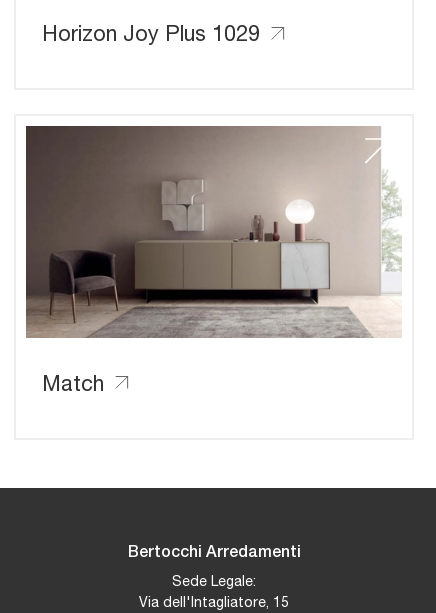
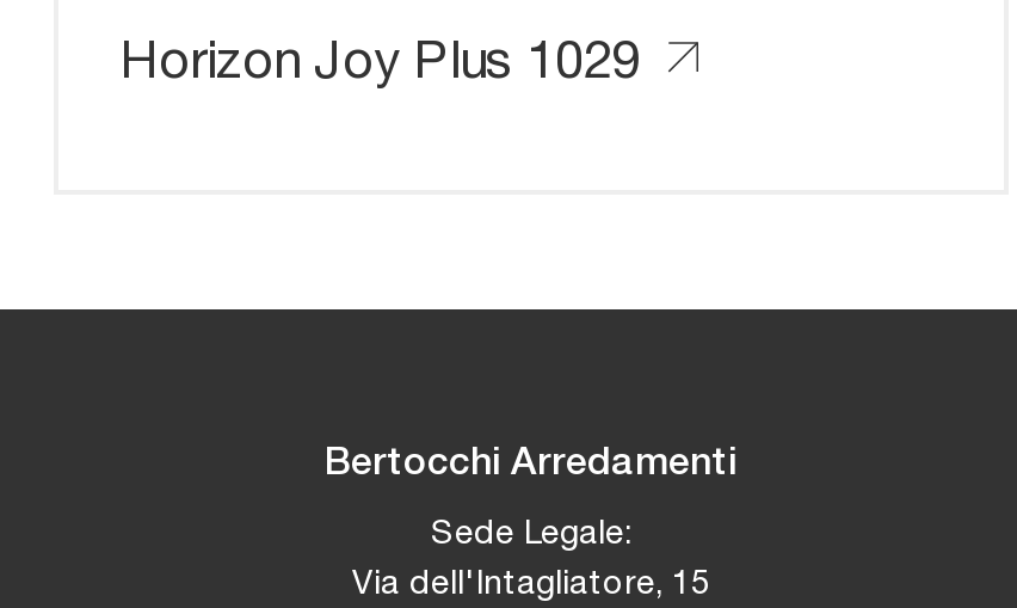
- [image]
- Match
